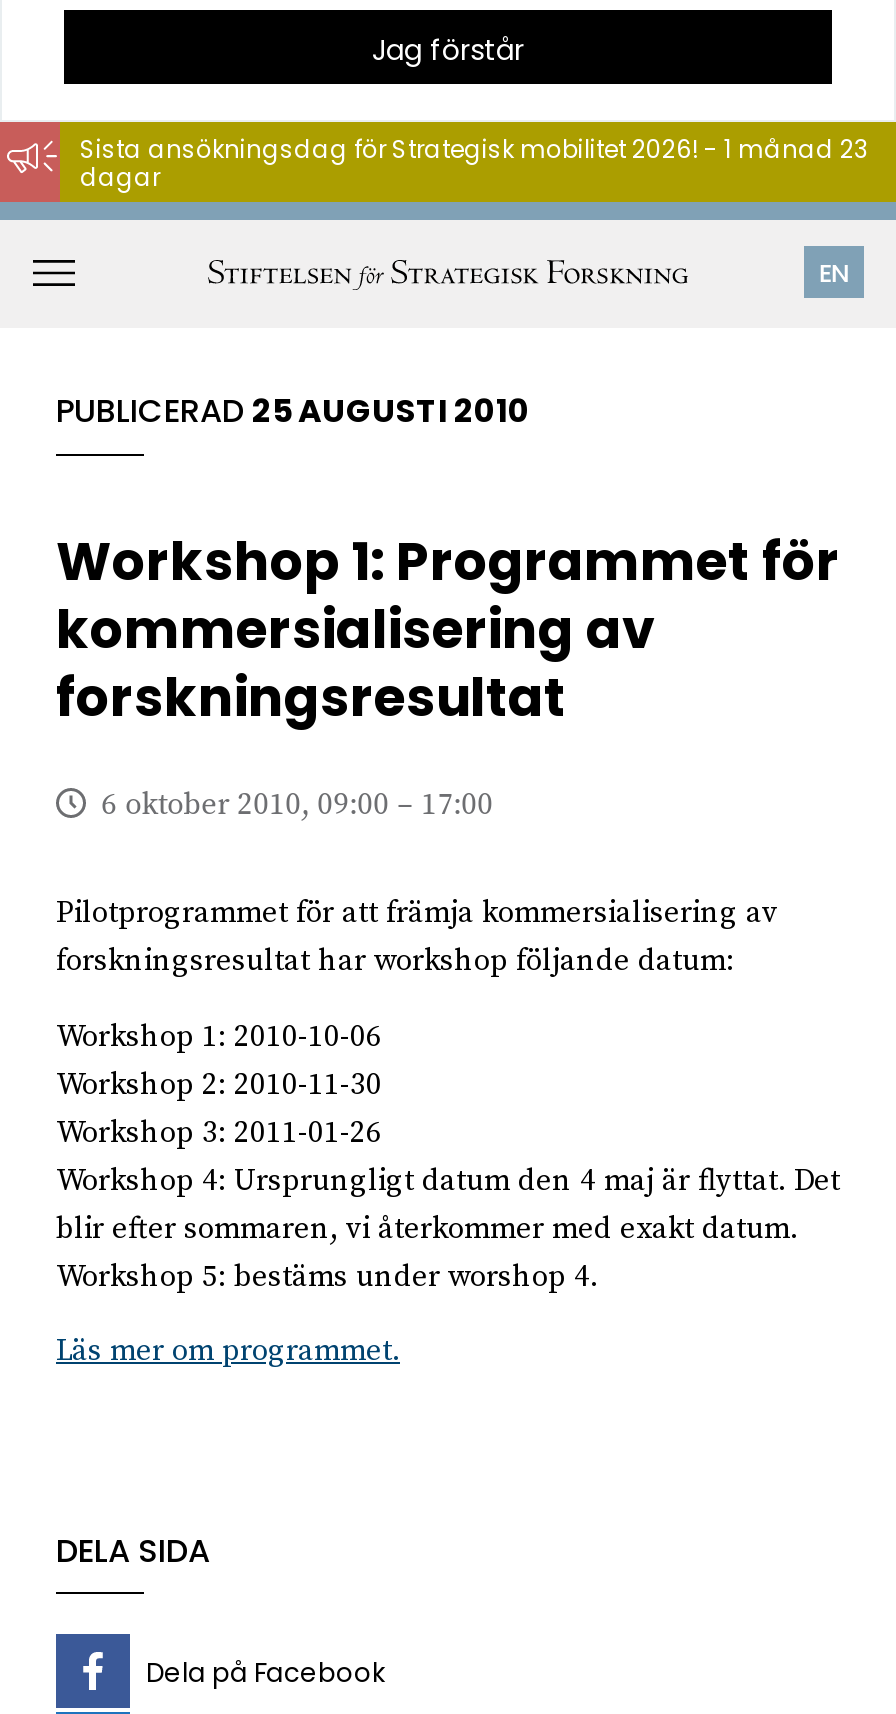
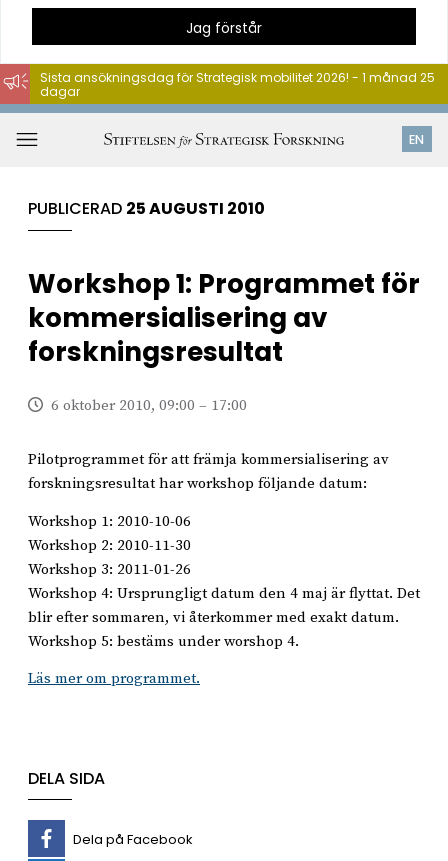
- Sista ansökningsdag för Strategisk mobilitet 2026! - 1 månad 23
+ Sista ansökningsdag för Strategisk mobilitet 2026! - 1 månad 25
